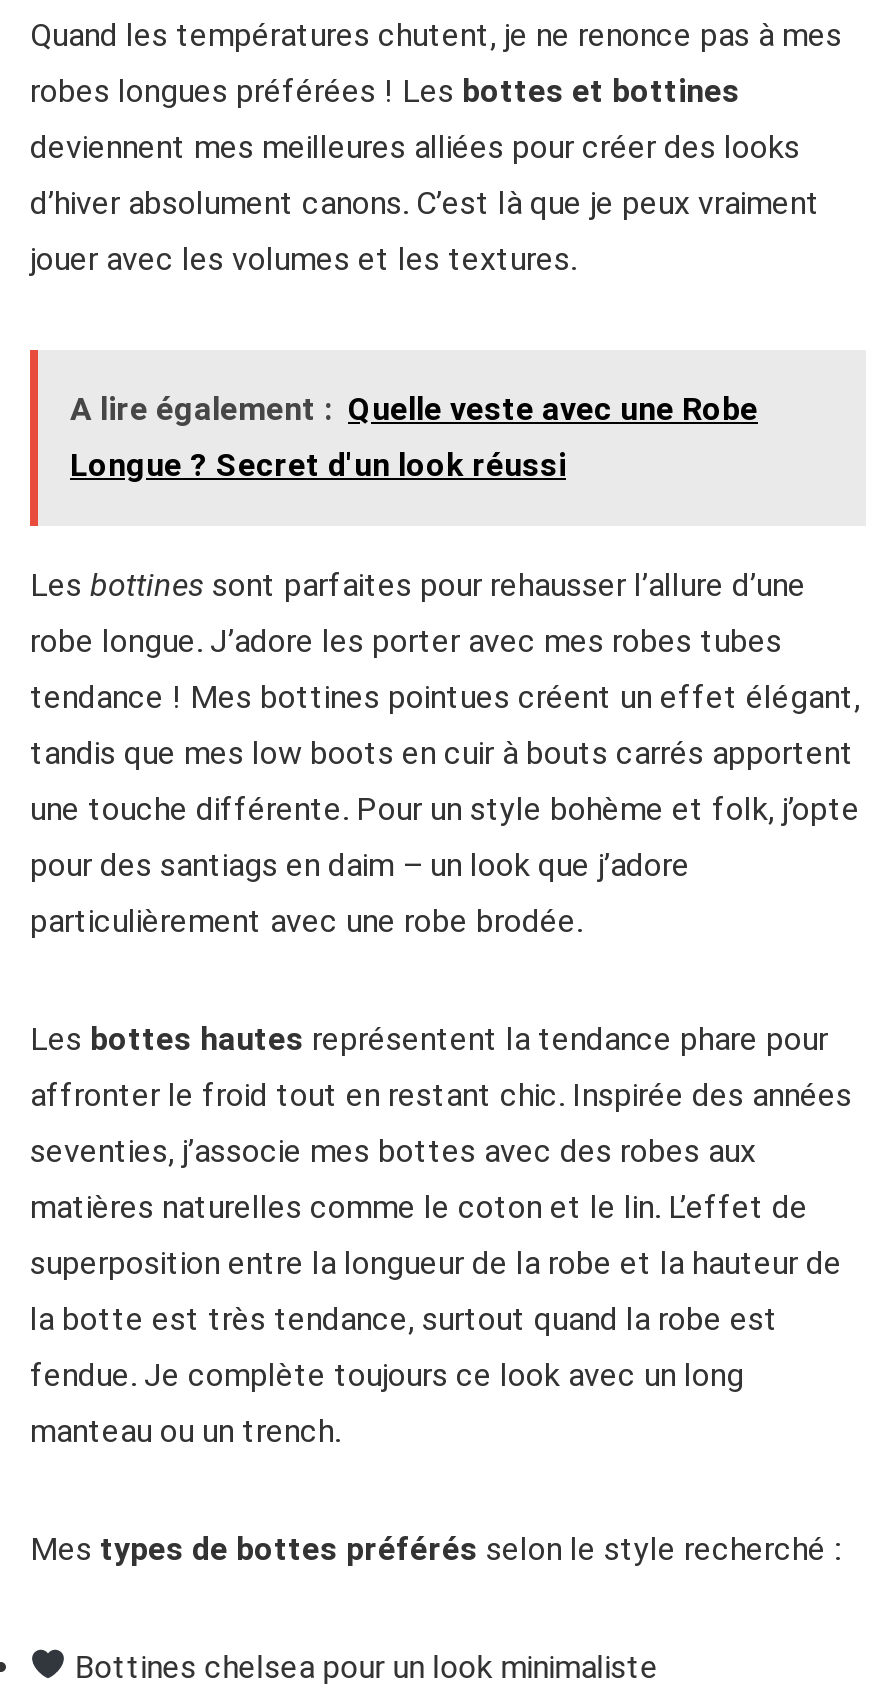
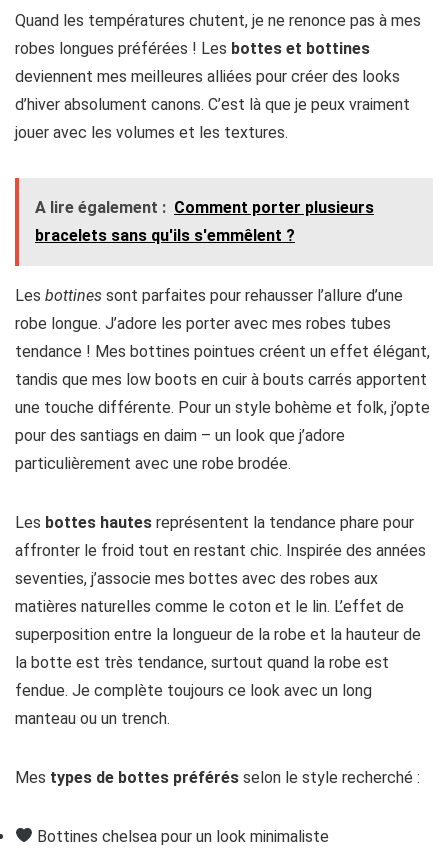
- A lire également : Quelle veste avec une Robe
+ A lire également : Comment porter plusieurs

- Longue ? Secret d'un look réussi
+ bracelets sans qu'ils s'emmêlent ?
